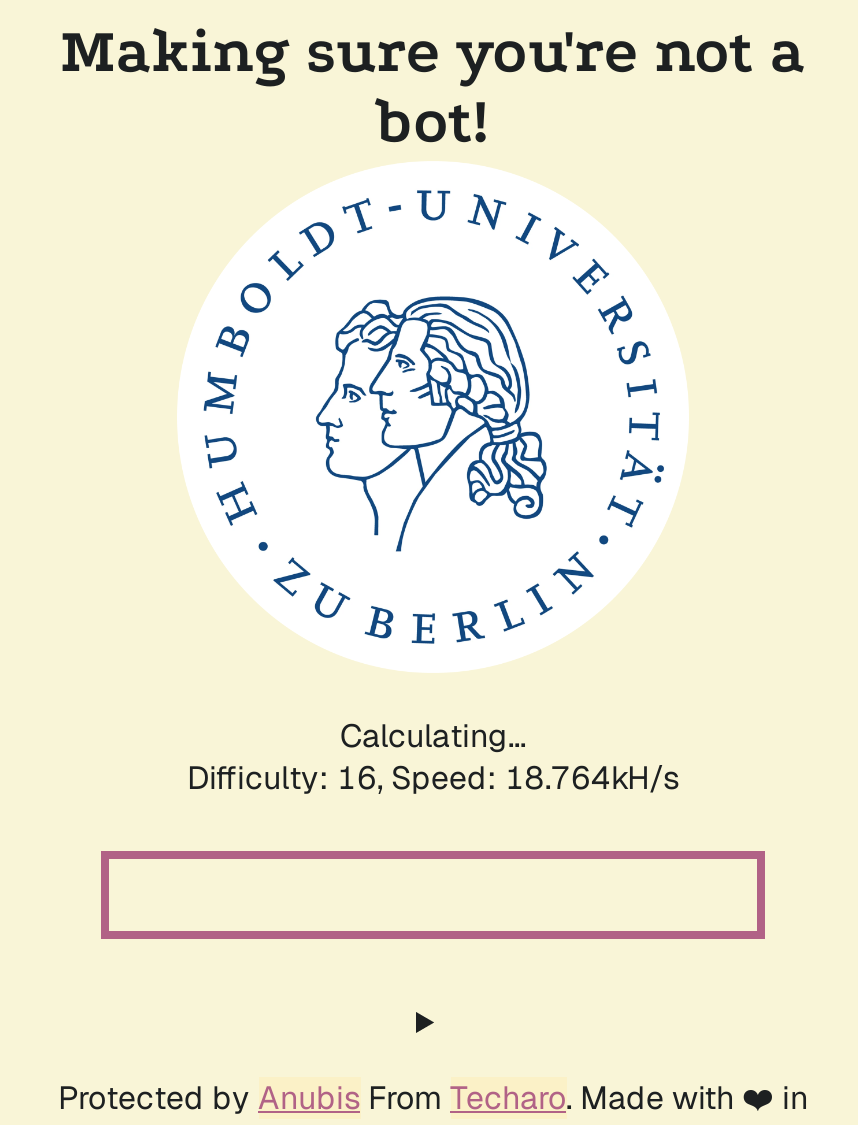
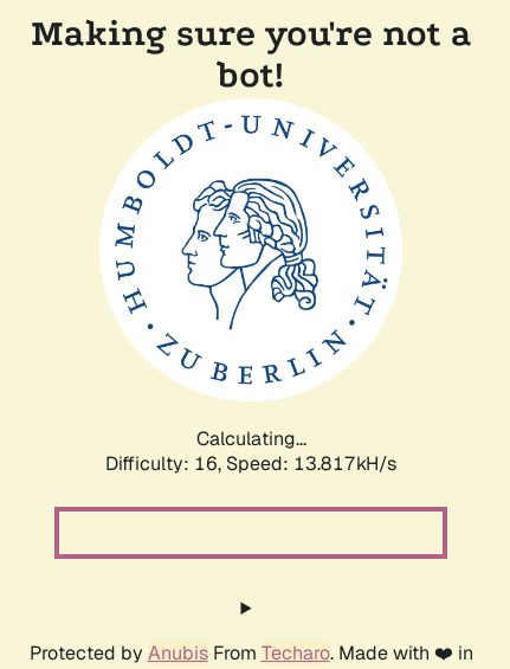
- Difficulty: 16, Speed: 18.764kH/s
+ Difficulty: 16, Speed: 13.817kH/s
